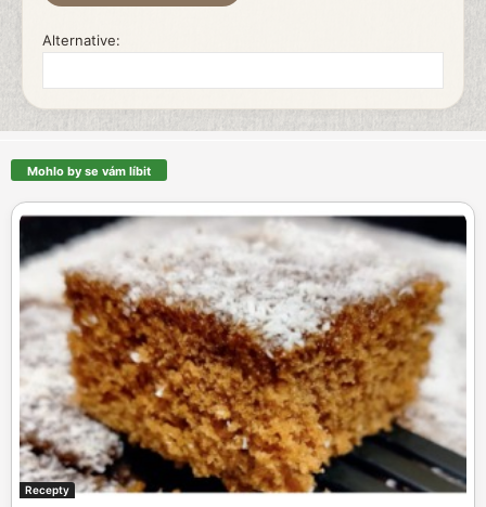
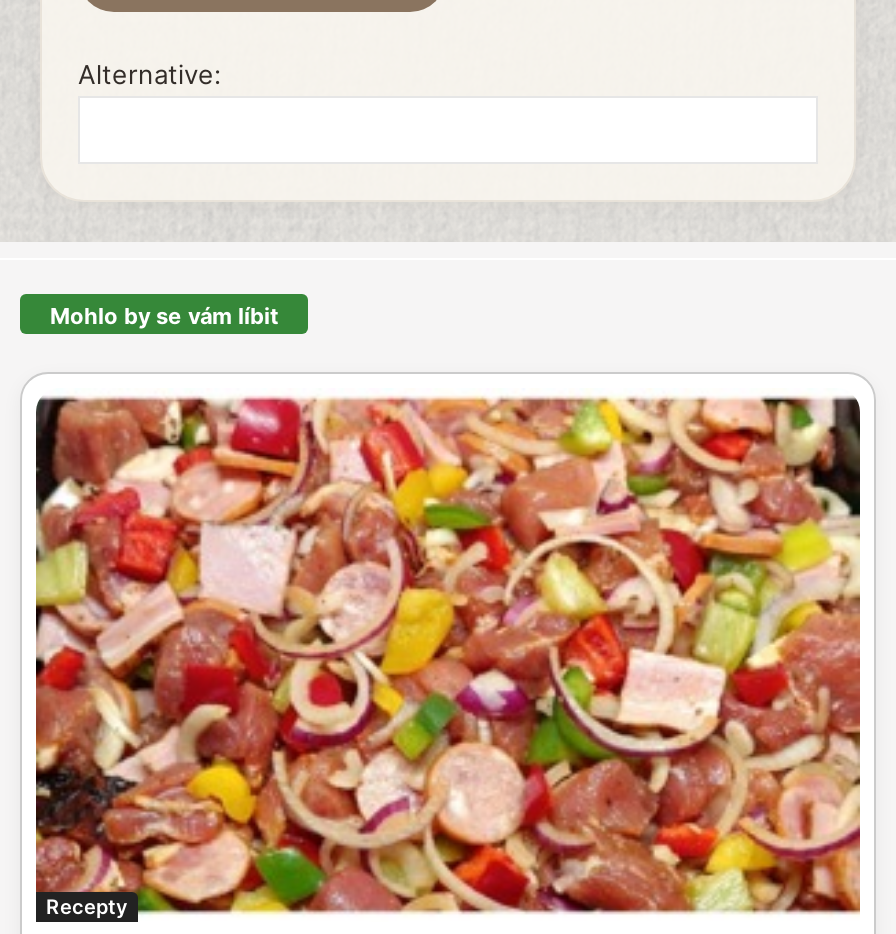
- [image]
+ [image]
